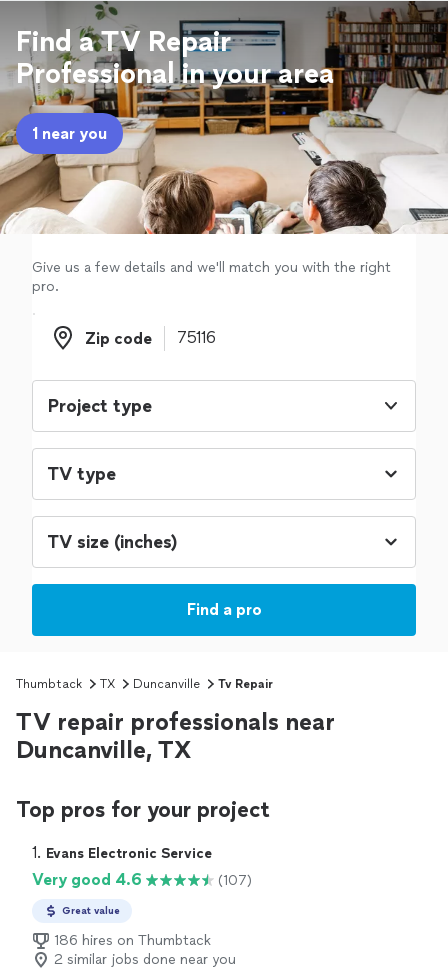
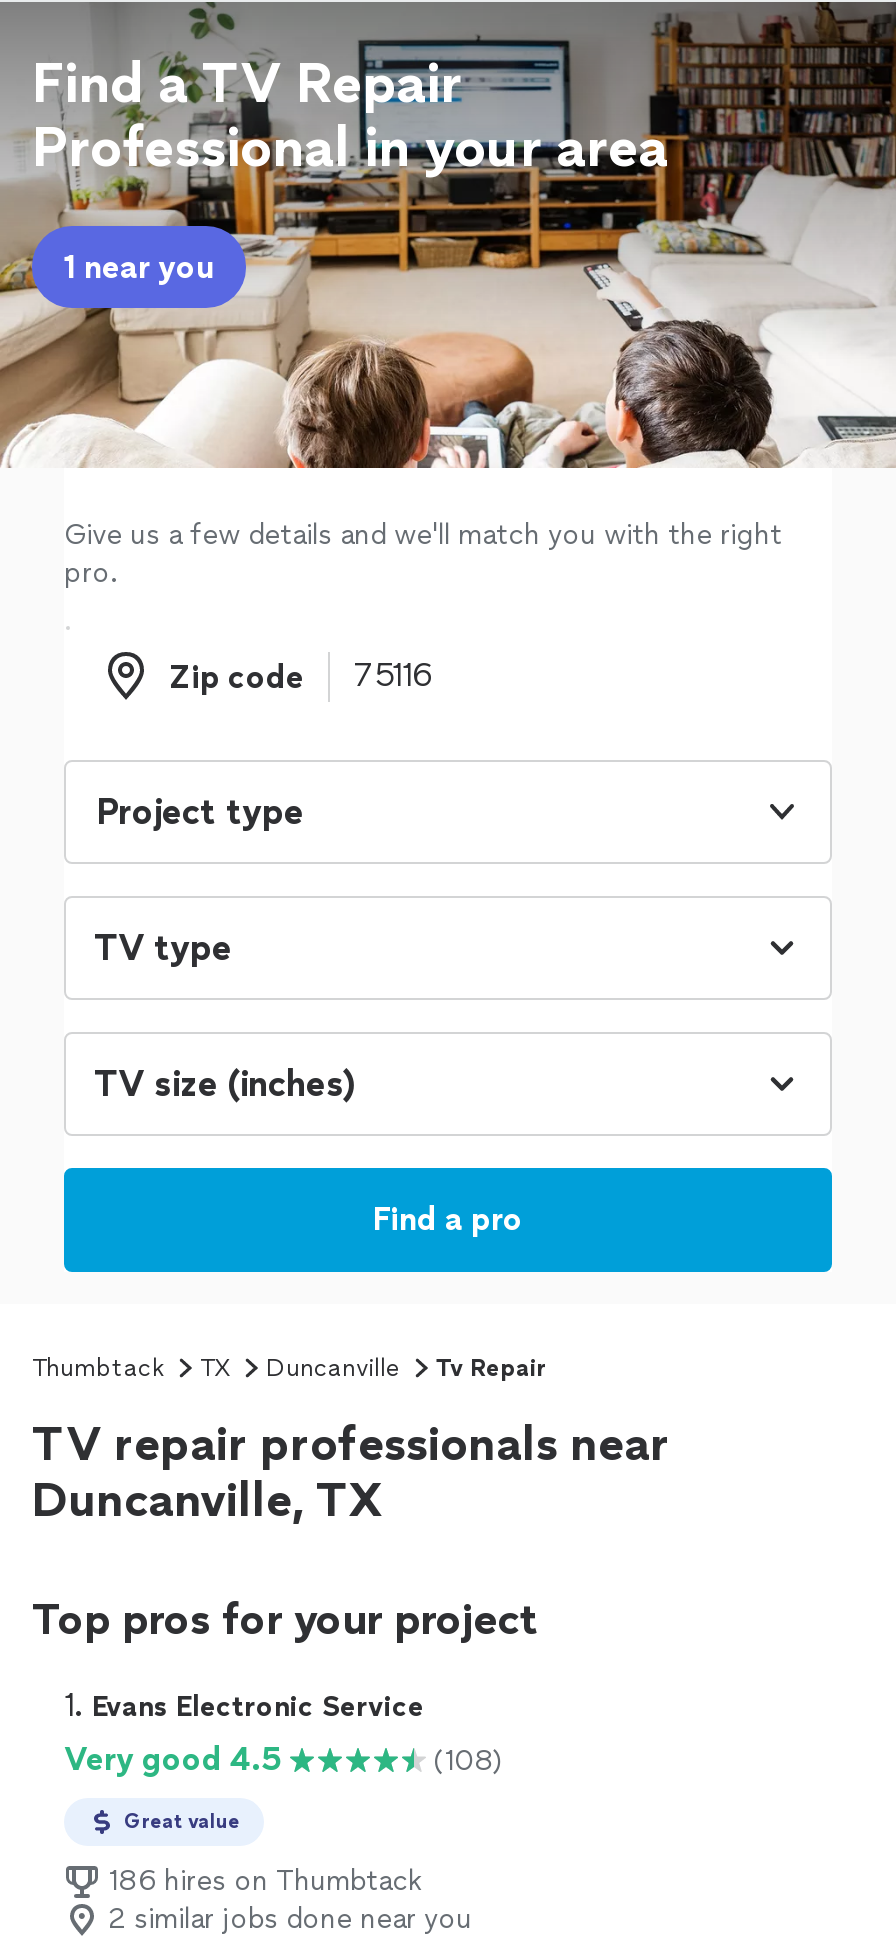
- Very good 4.6
+ Very good 4.5

- (107)
+ (108)
